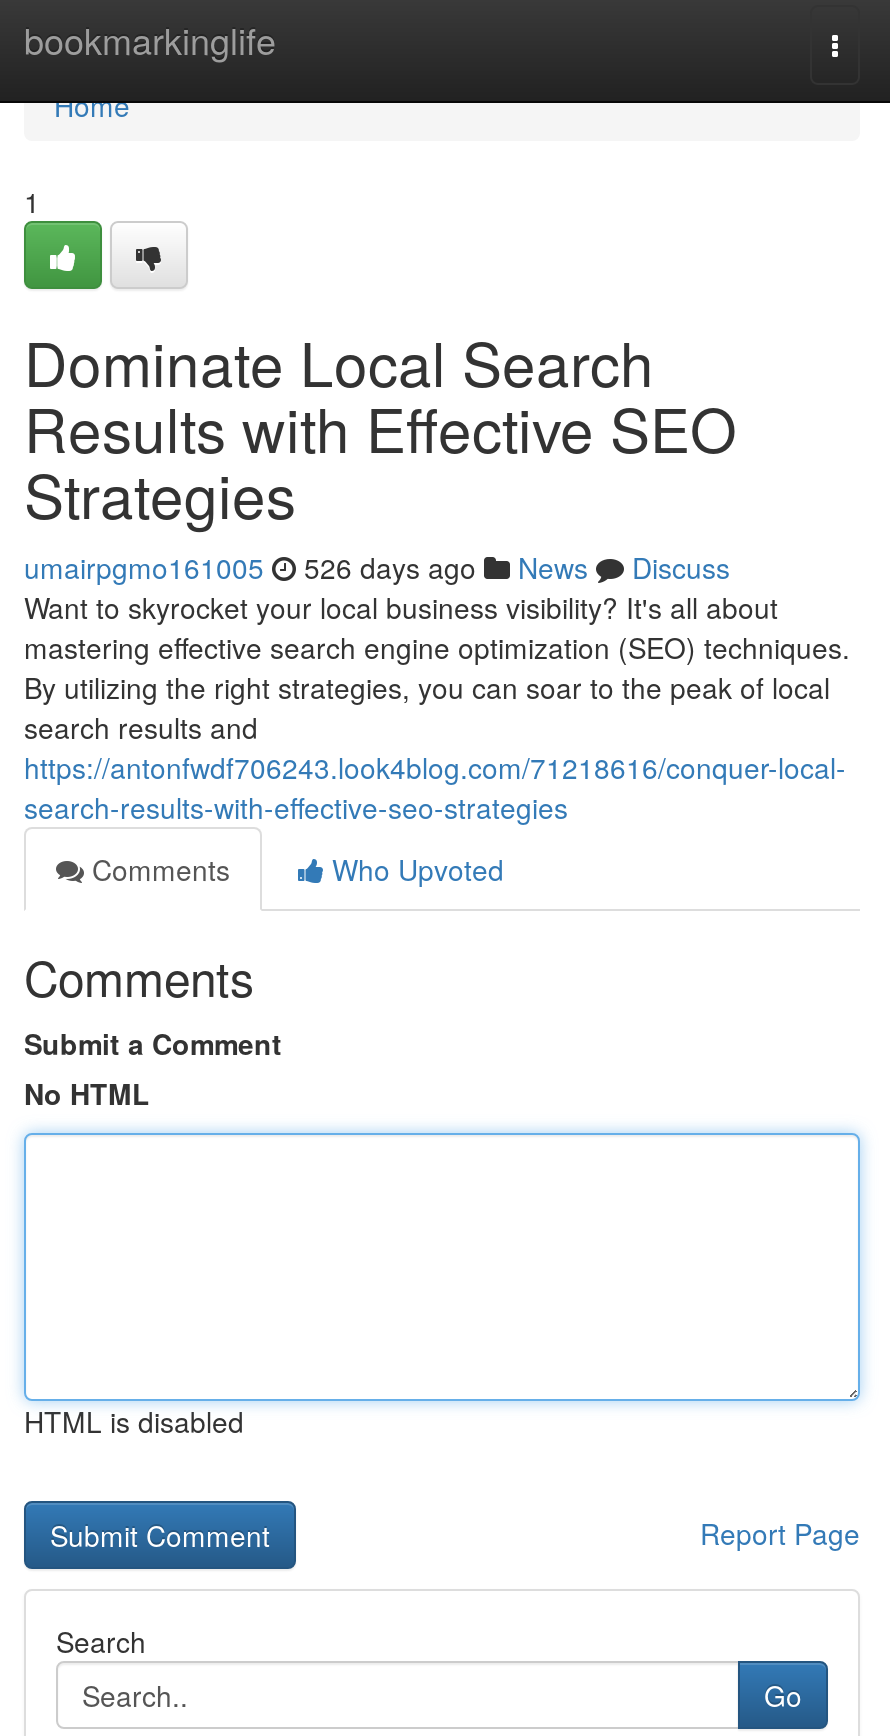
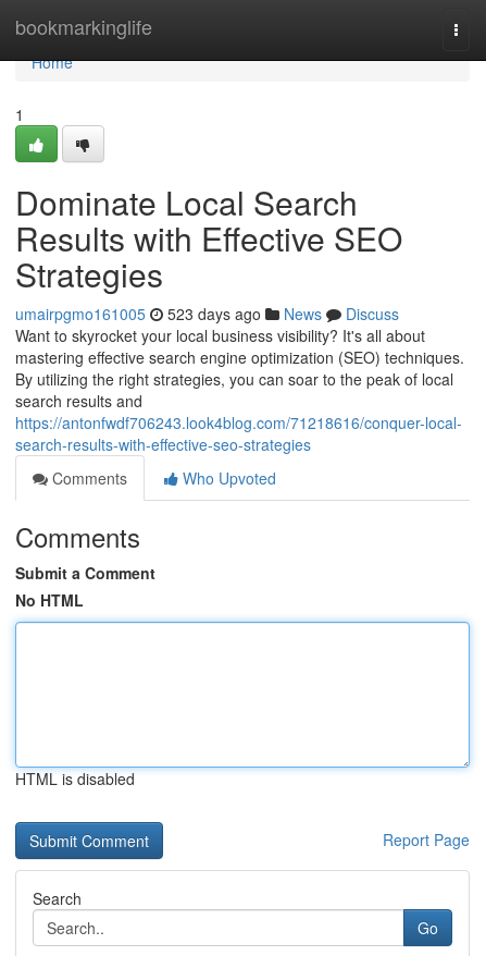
- umairpgmo161005 526 days ago News Discuss
+ umairpgmo161005 523 days ago News Discuss
